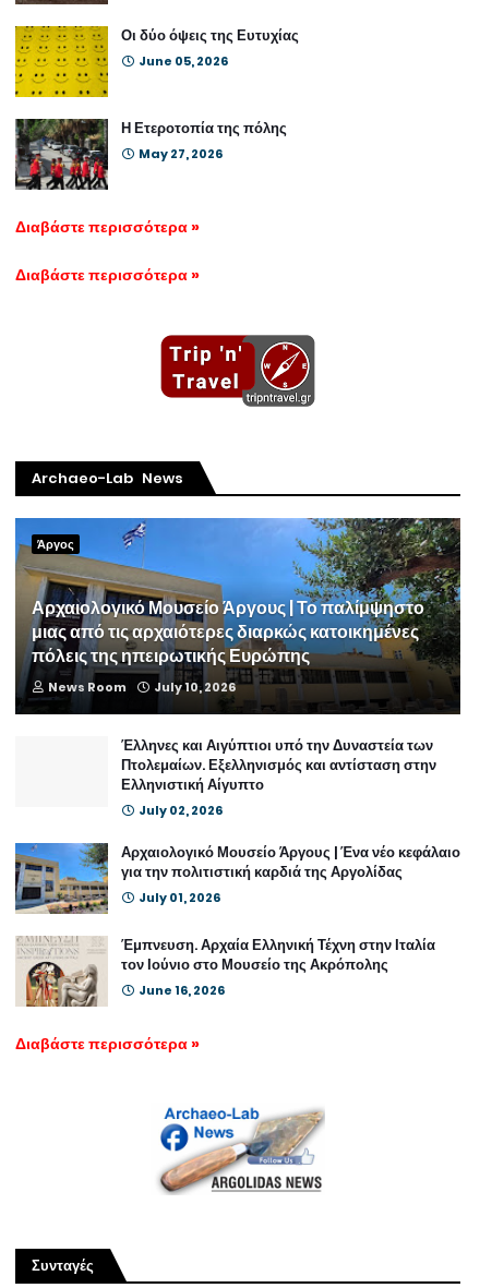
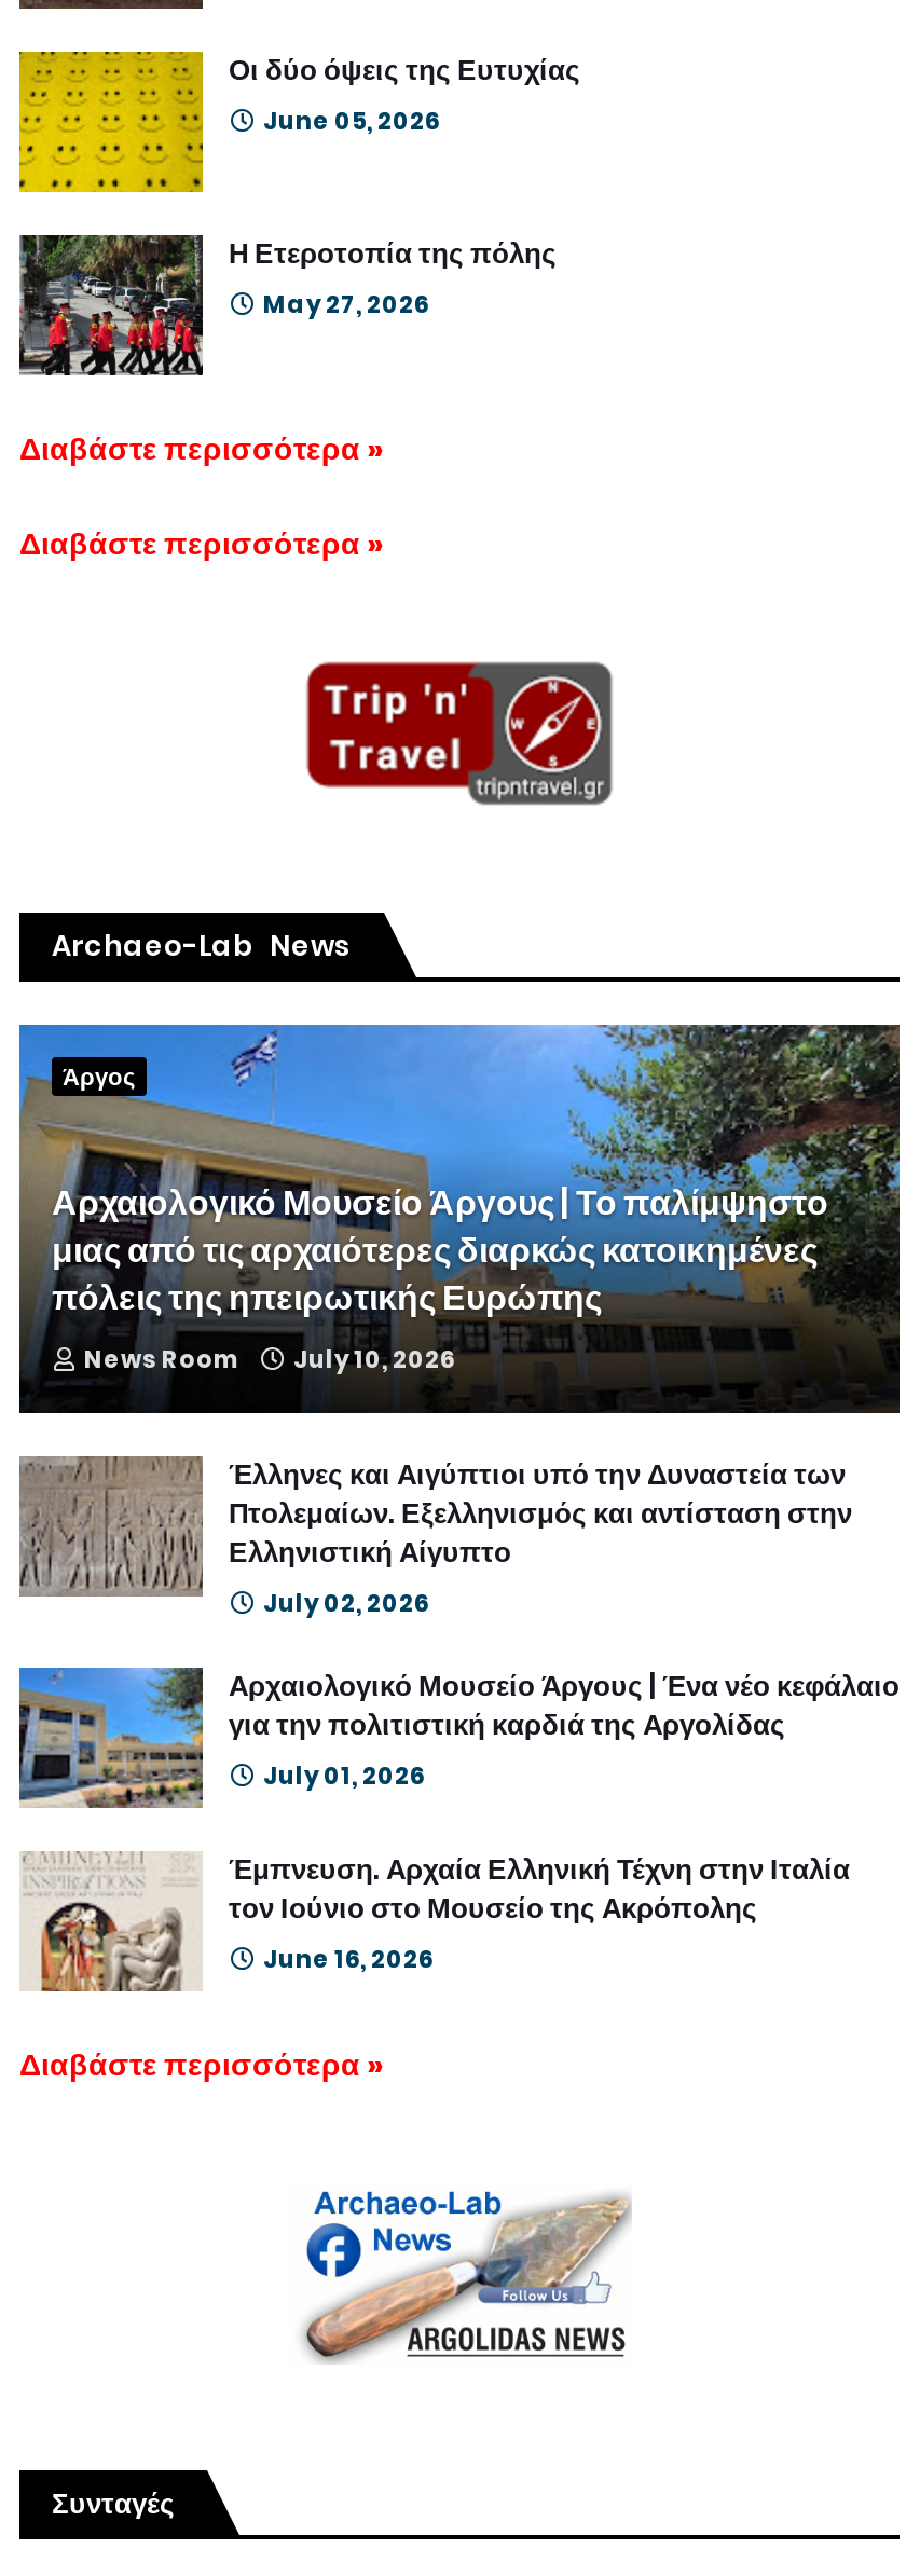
+ [image]
